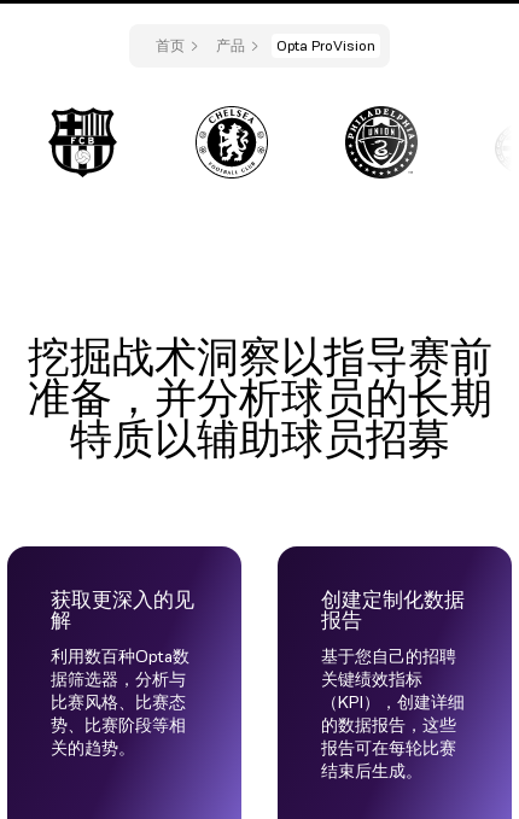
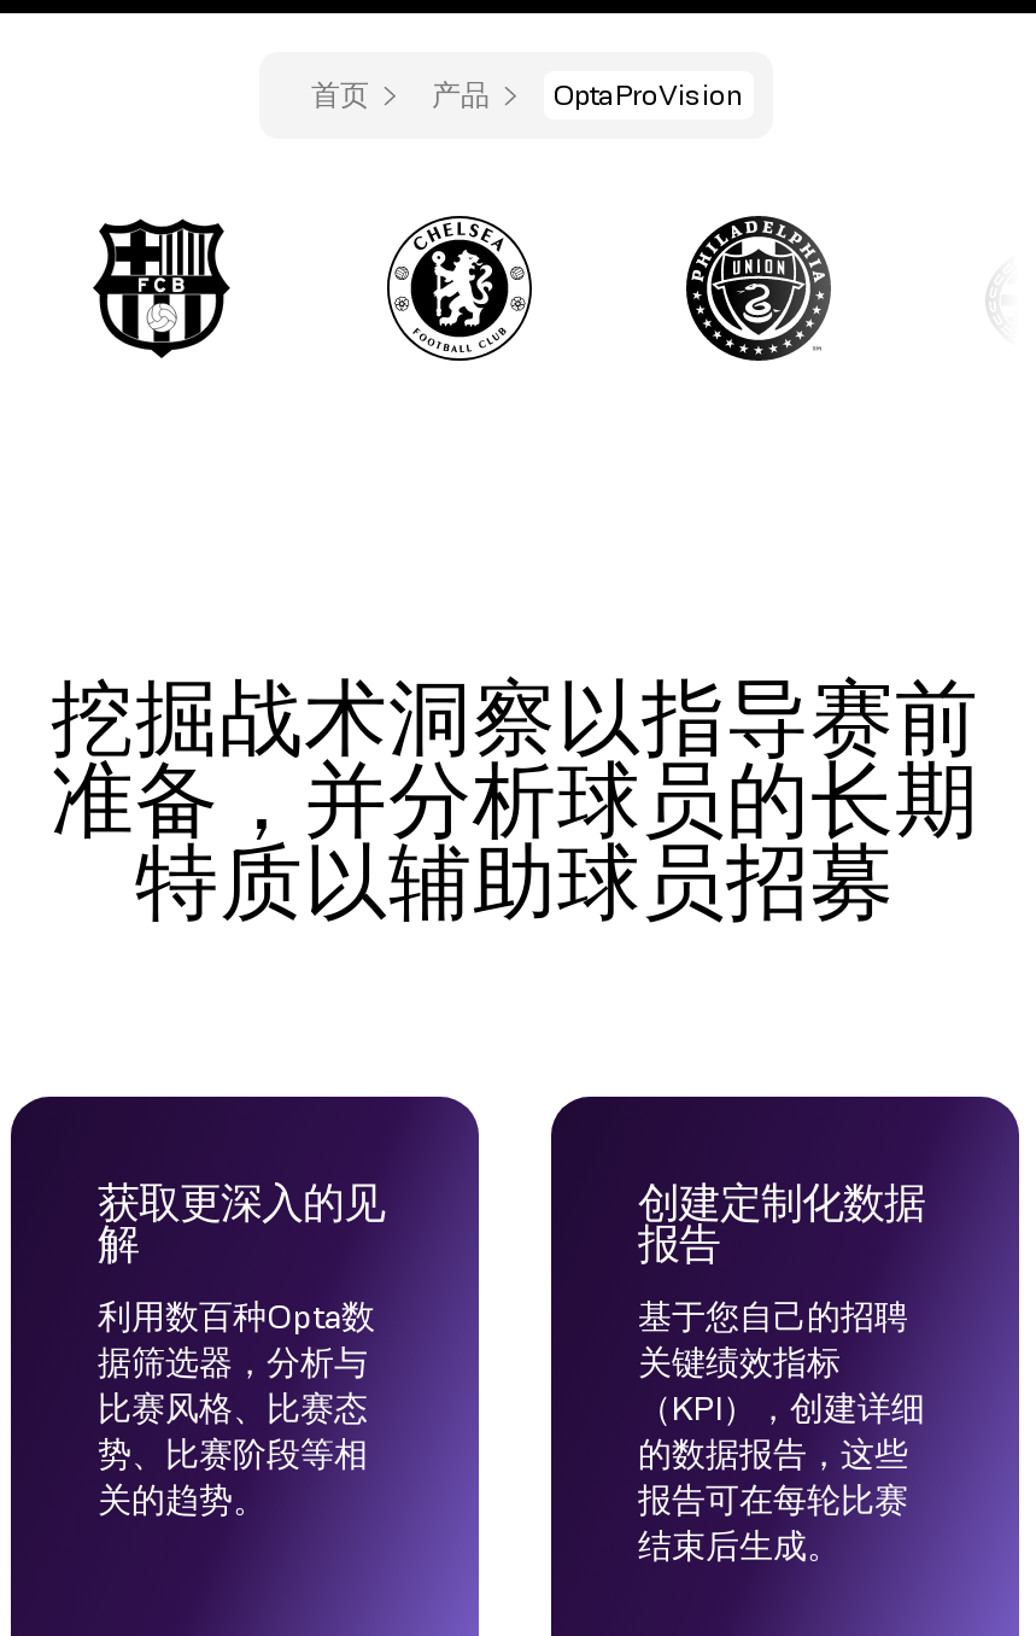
- Opta ProVision
+ OptaProVision
